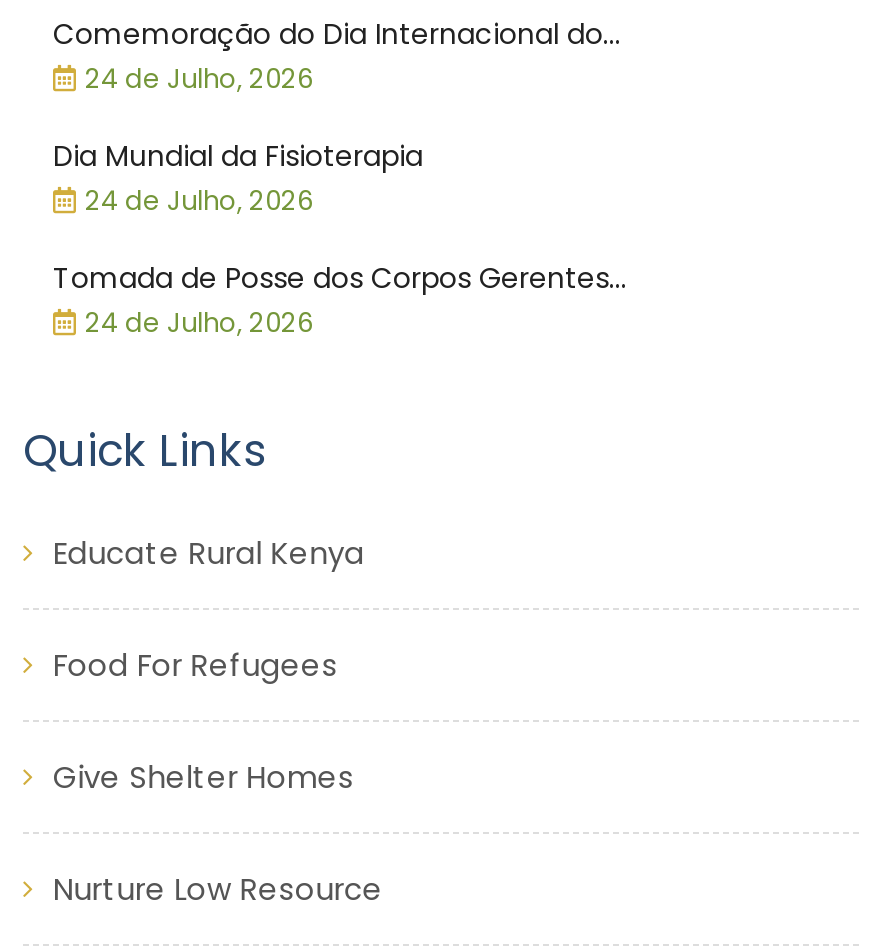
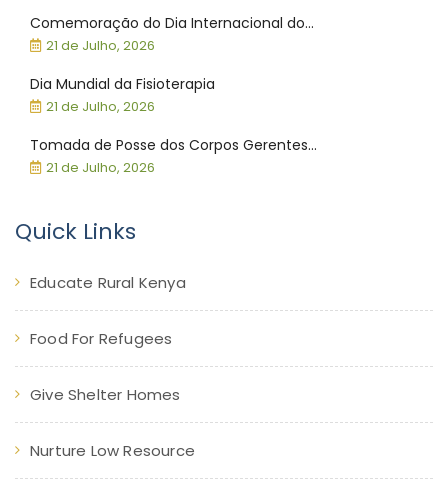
- 24 de Julho, 2026
+ 21 de Julho, 2026

- 24 de Julho, 2026
+ 21 de Julho, 2026

- 24 de Julho, 2026
+ 21 de Julho, 2026
